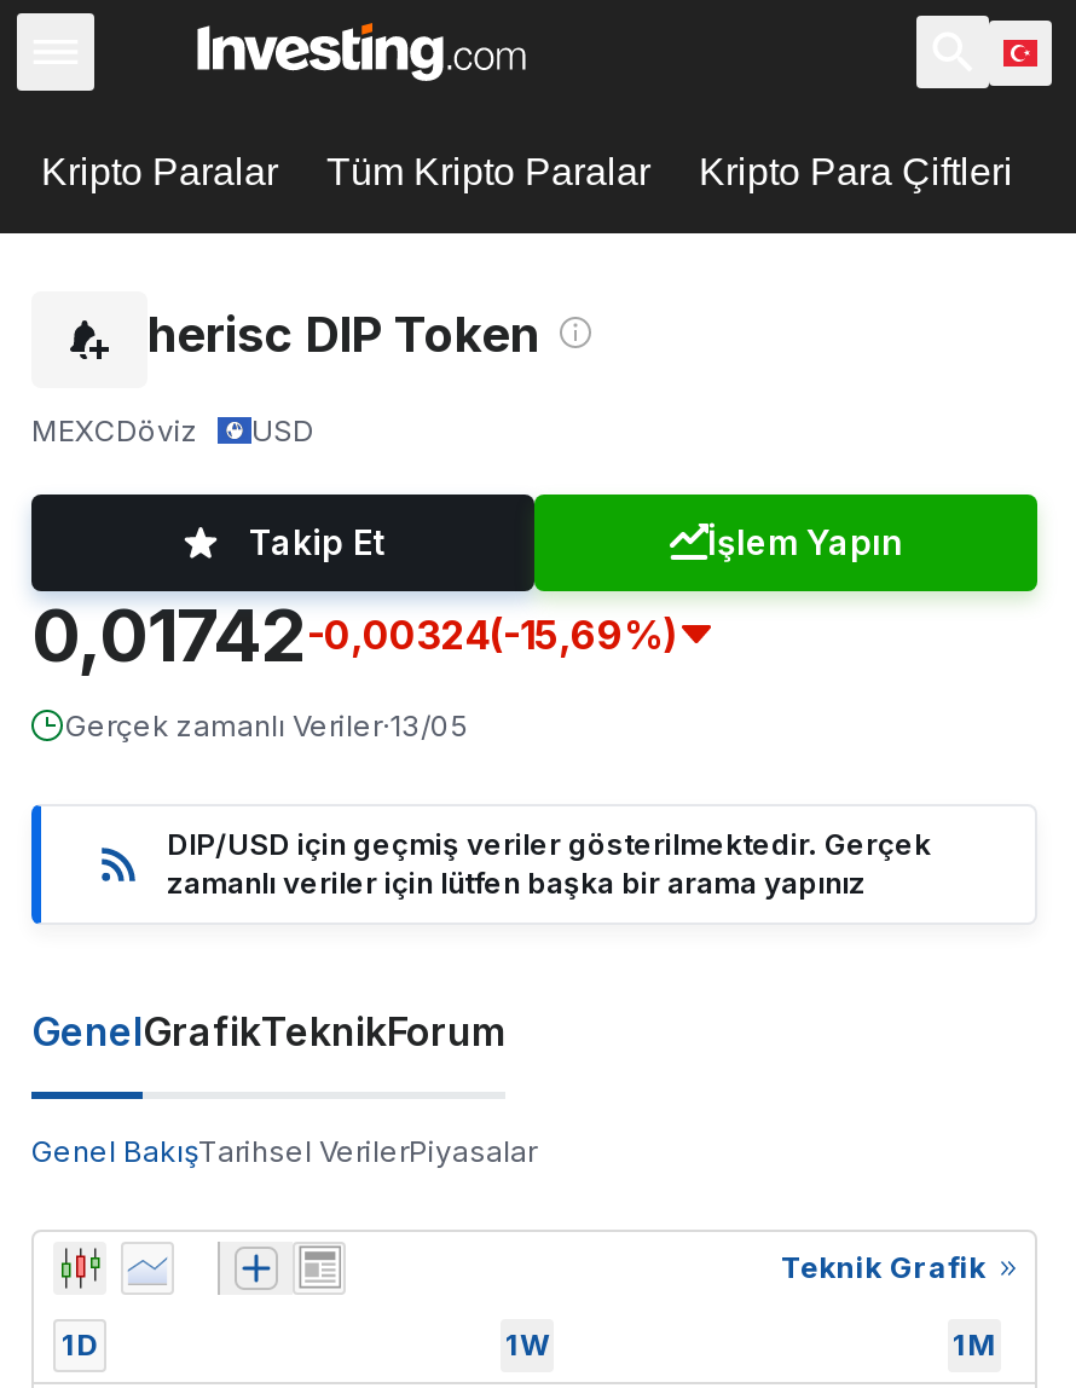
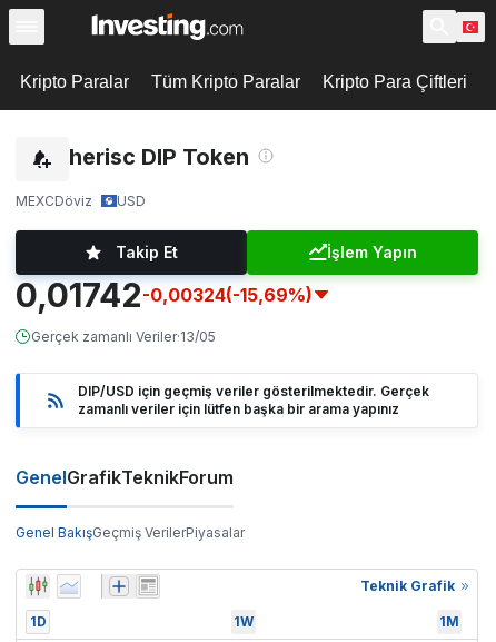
- Genel BakışTarihsel VerilerPiyasalar
+ Genel BakışGeçmiş VerilerPiyasalar
